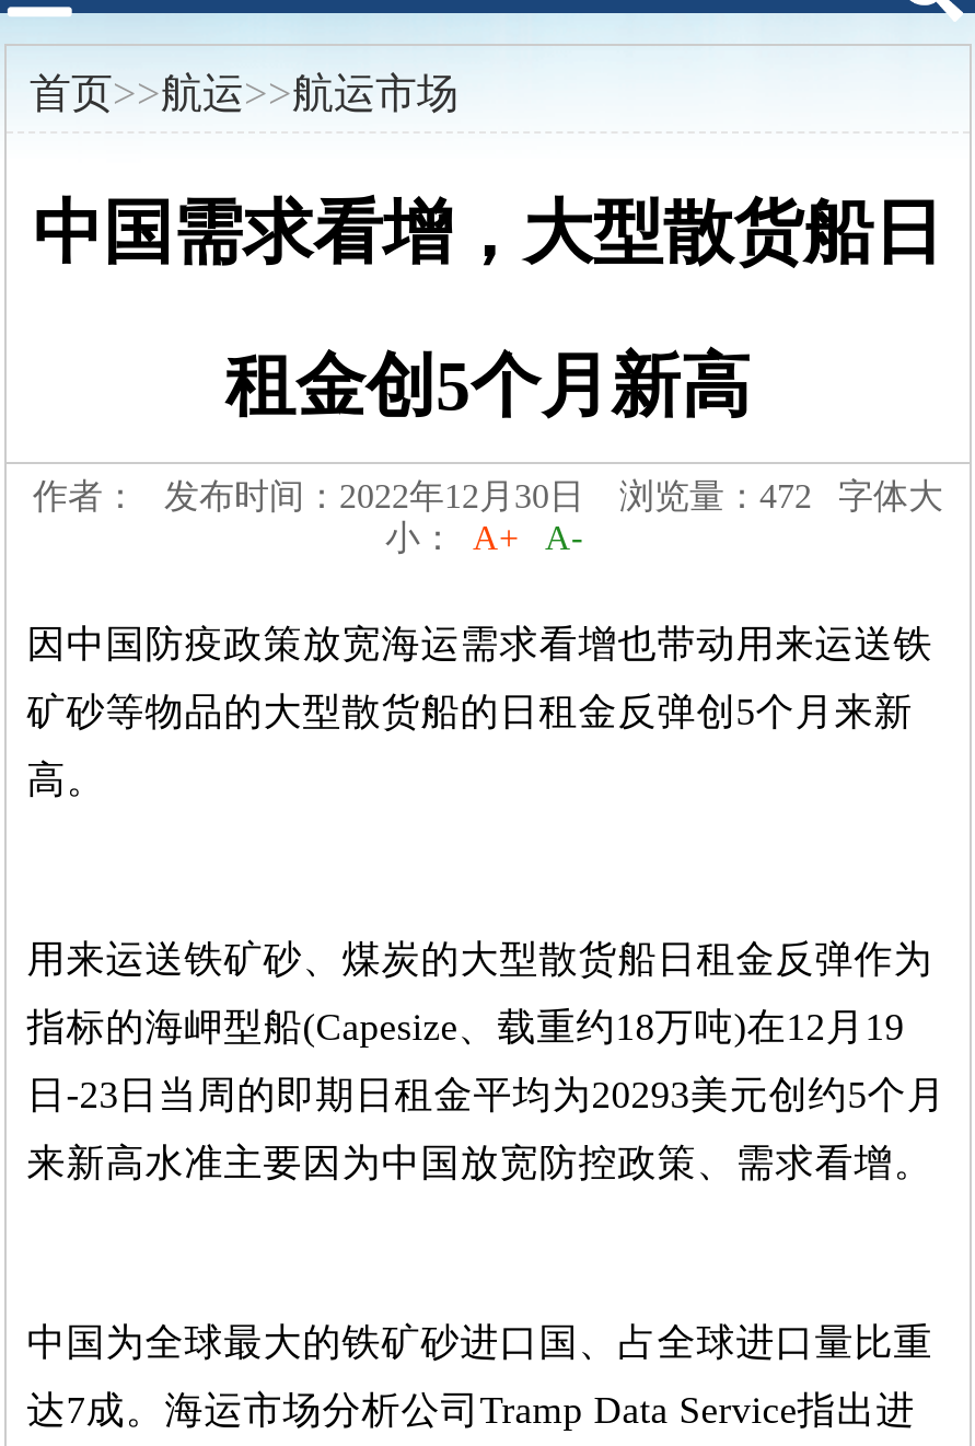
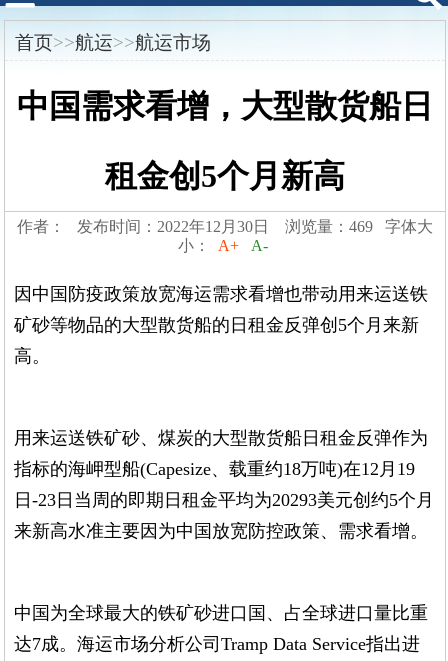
- 作者： 发布时间：2022年12月30日 浏览量：472 字体大
+ 作者： 发布时间：2022年12月30日 浏览量：469 字体大
